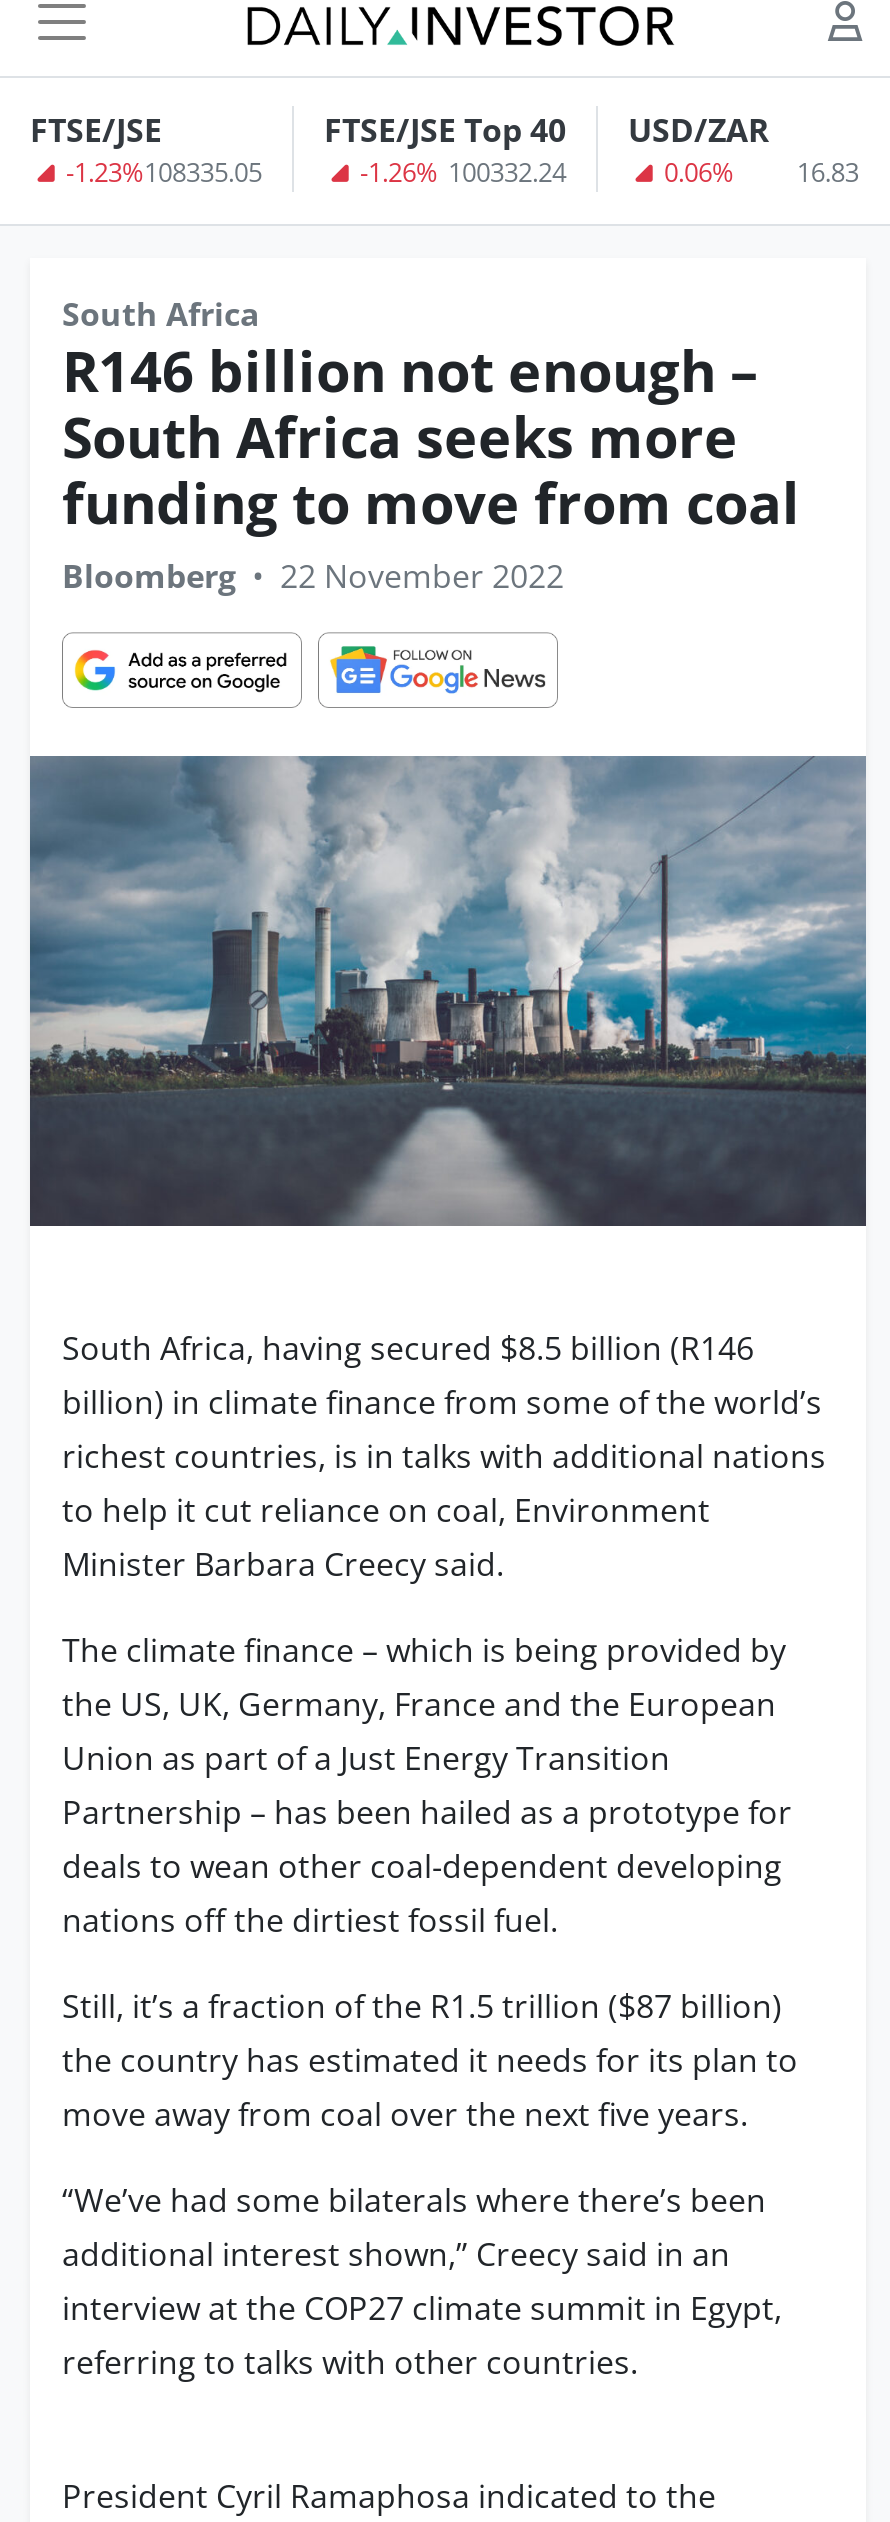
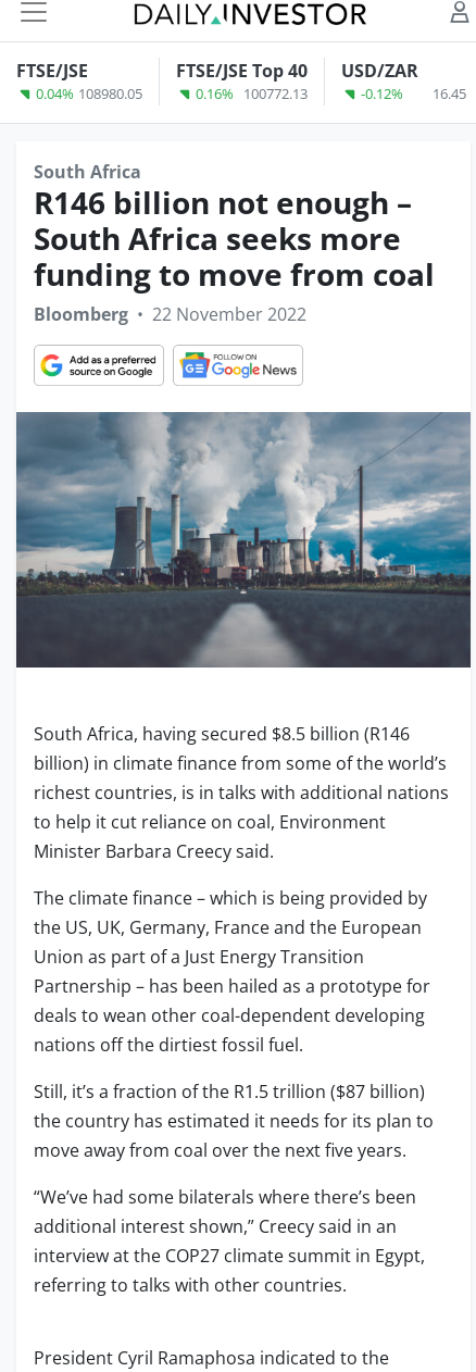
- -1.23%108335.05
+ 0.04% 108980.05

- -1.26% 100332.24
+ 0.16% 100772.13

- 0.06%
+ -0.12%

- 16.83
+ 16.45
